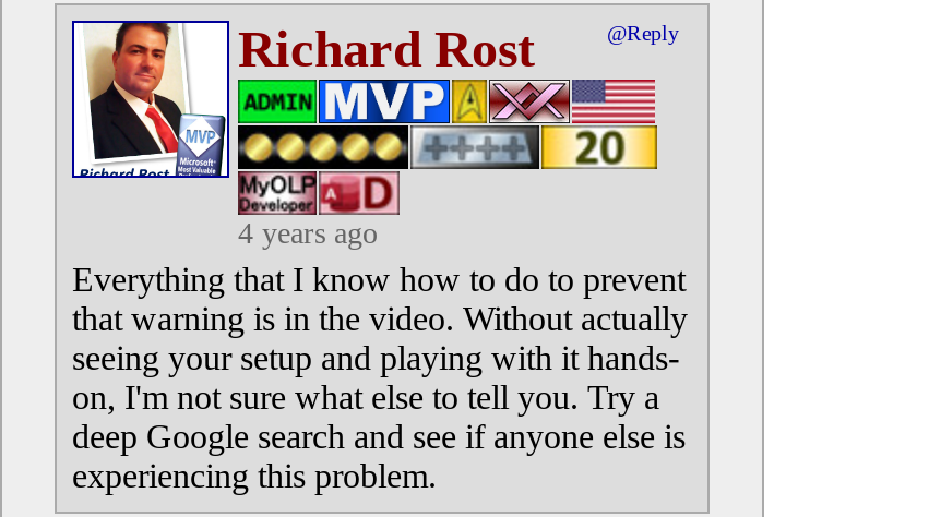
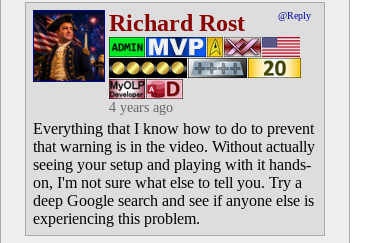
- [image]
+ [image]
